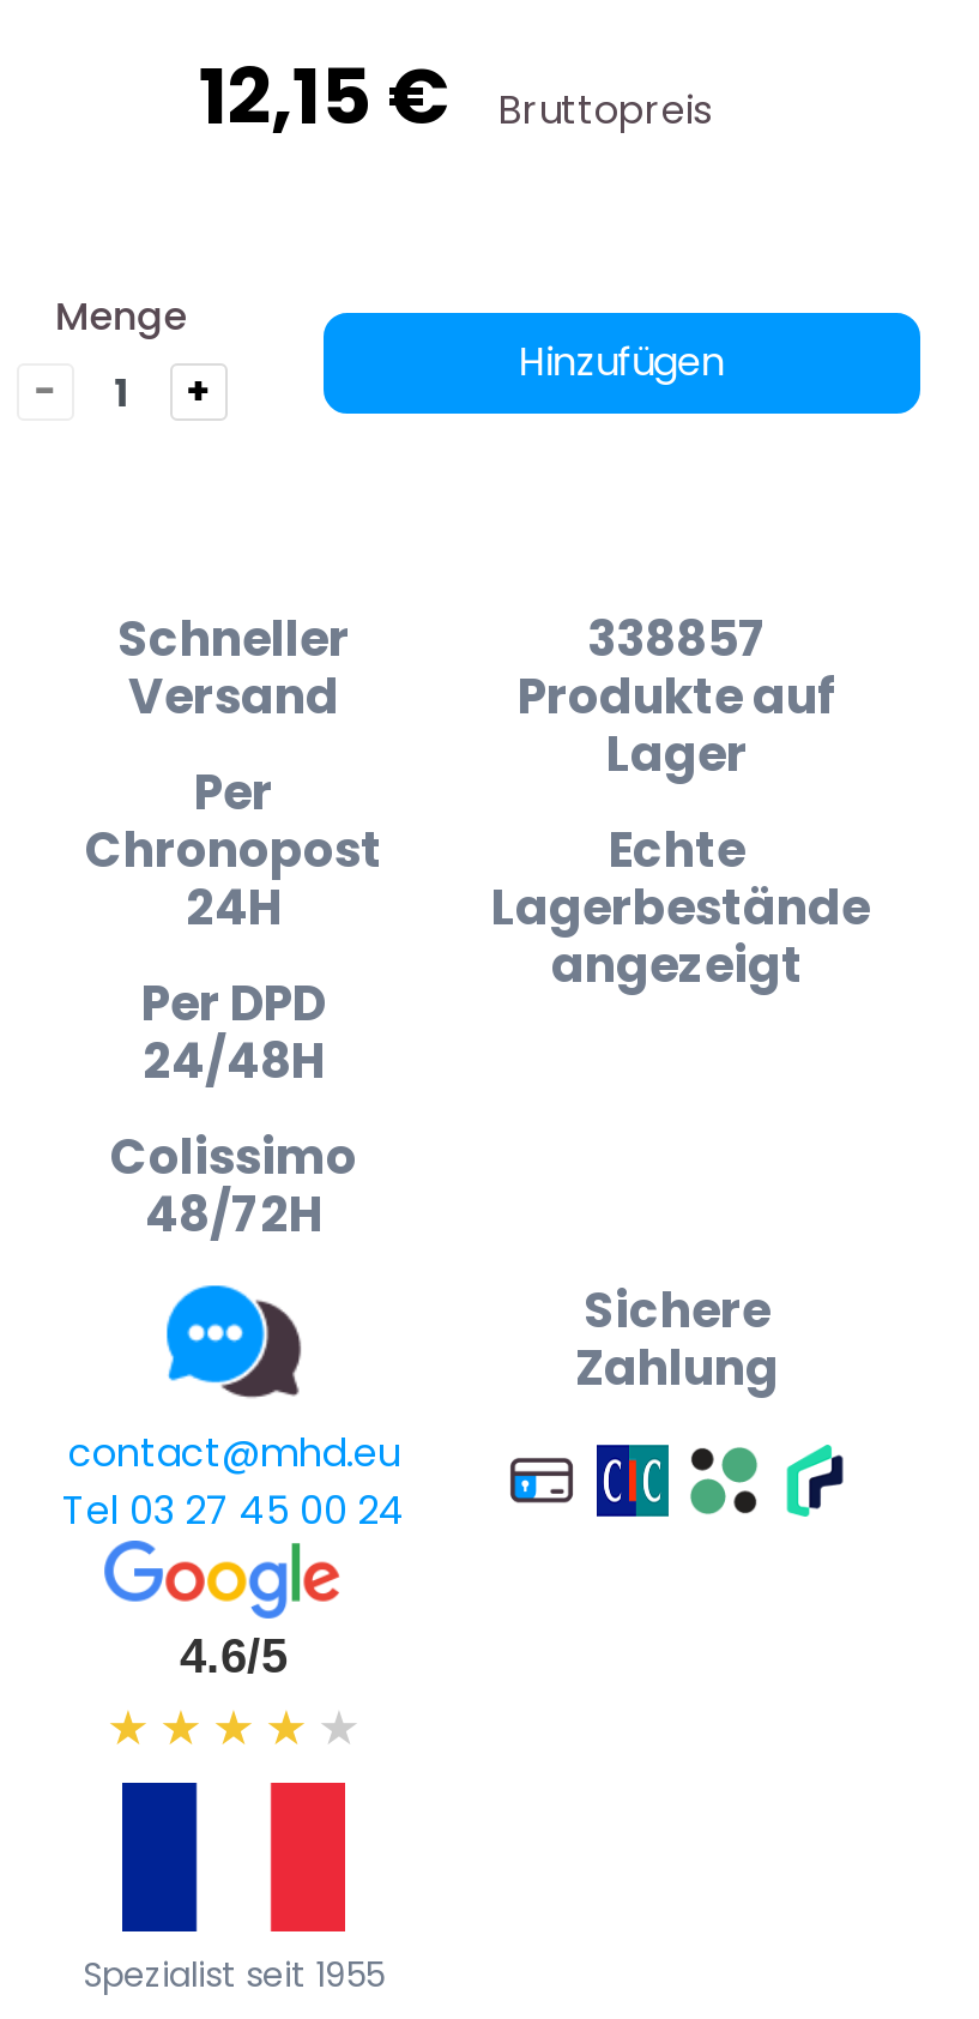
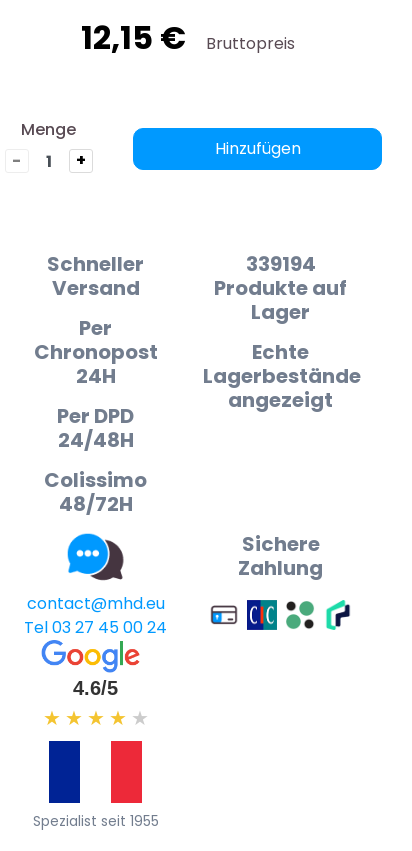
- 338857
+ 339194
